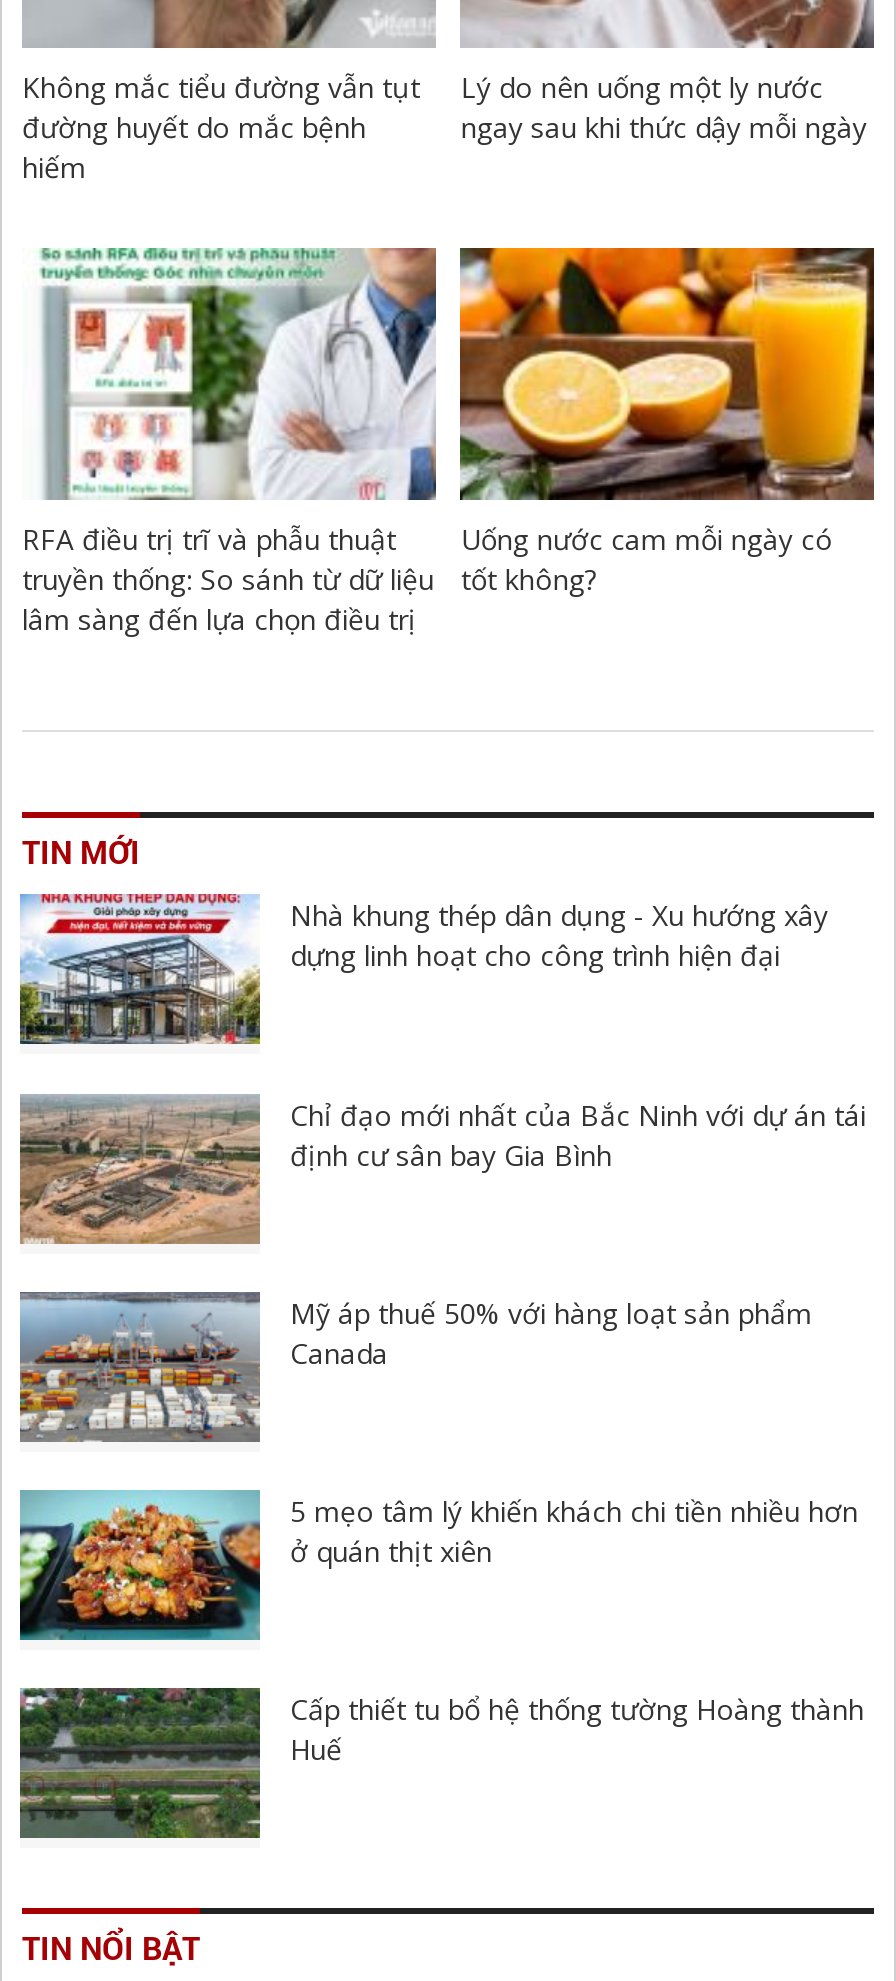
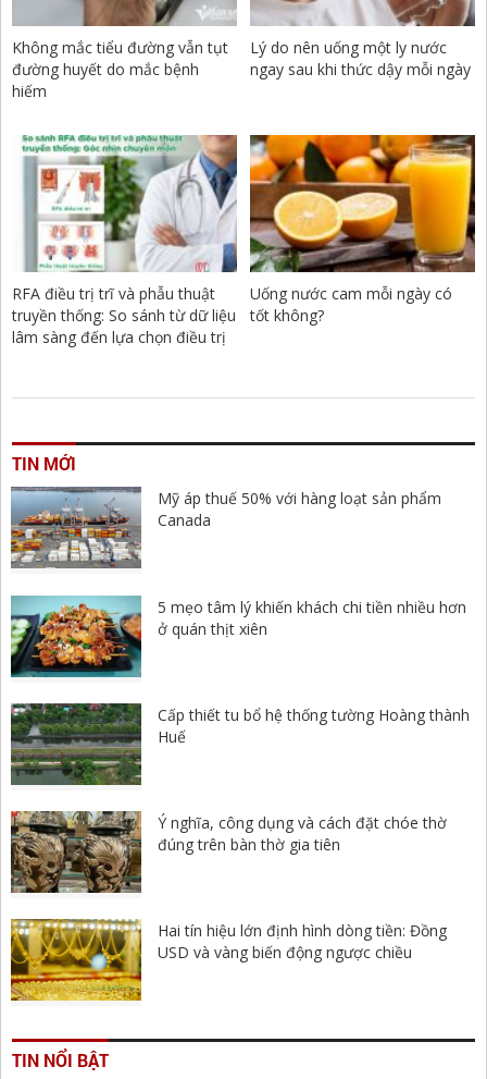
- [image]
- Nhà khung thép dân dụng - Xu hướng xây
- dựng linh hoạt cho công trình hiện đại

- [image]
- Chỉ đạo mới nhất của Bắc Ninh với dự án tái
- định cư sân bay Gia Bình

moved up: [image] | Mỹ áp thuế 50% với hàng loạt sản phẩm | Canada | 5 mẹo tâm lý khiến khách chi tiền nhiều hơn | ở quán thịt xiên | Cấp thiết tu bổ hệ thống tường Hoàng thành | Huế

+ [image]
+ Ý nghĩa, công dụng và cách đặt chóe thờ
+ đúng trên bàn thờ gia tiên

+ [image]
+ Hai tín hiệu lớn định hình dòng tiền: Đồng
+ USD và vàng biến động ngược chiều
